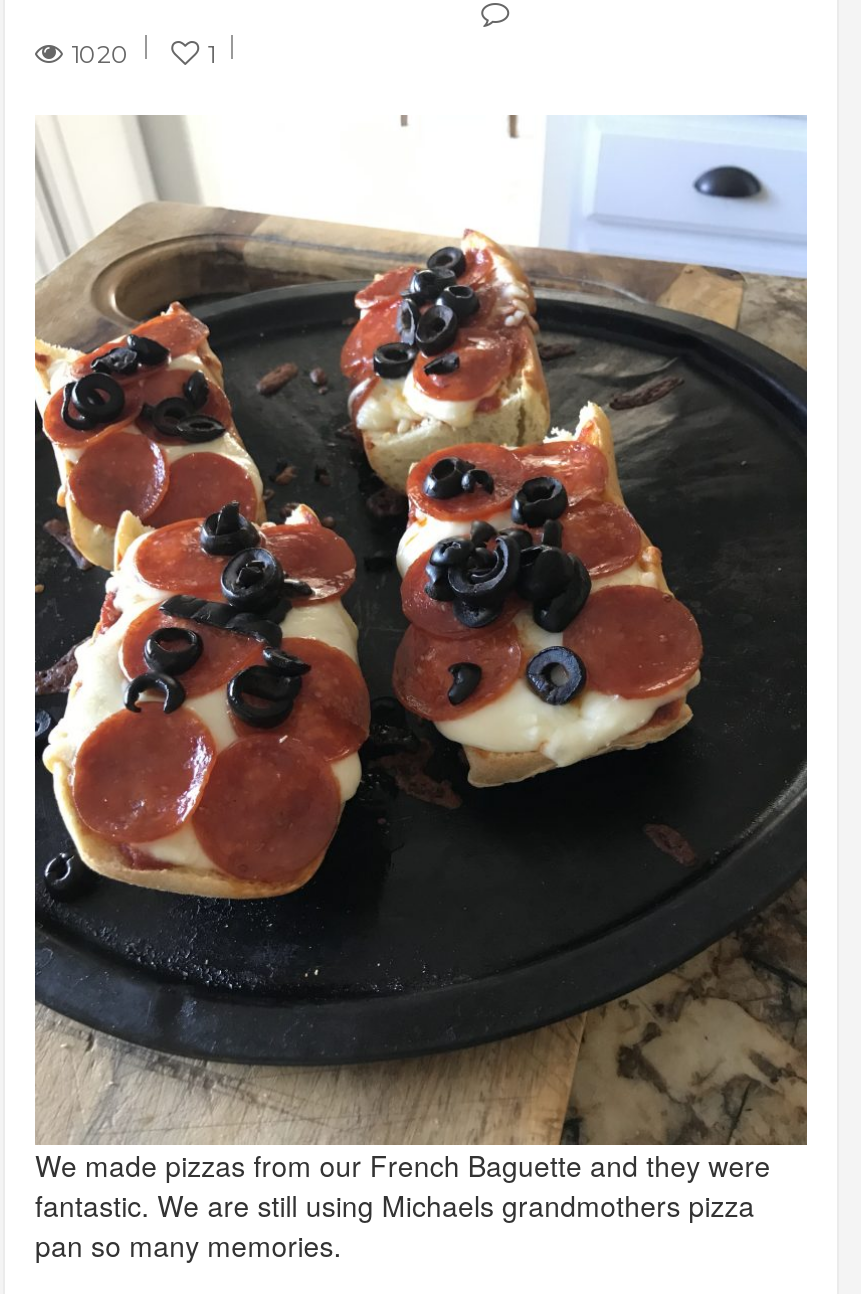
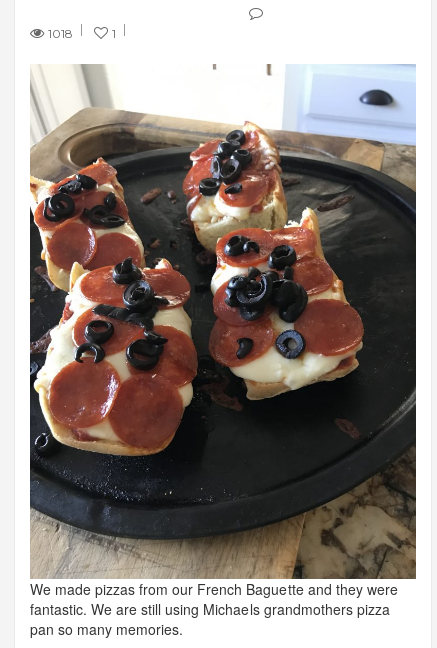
- 1020
+ 1018
